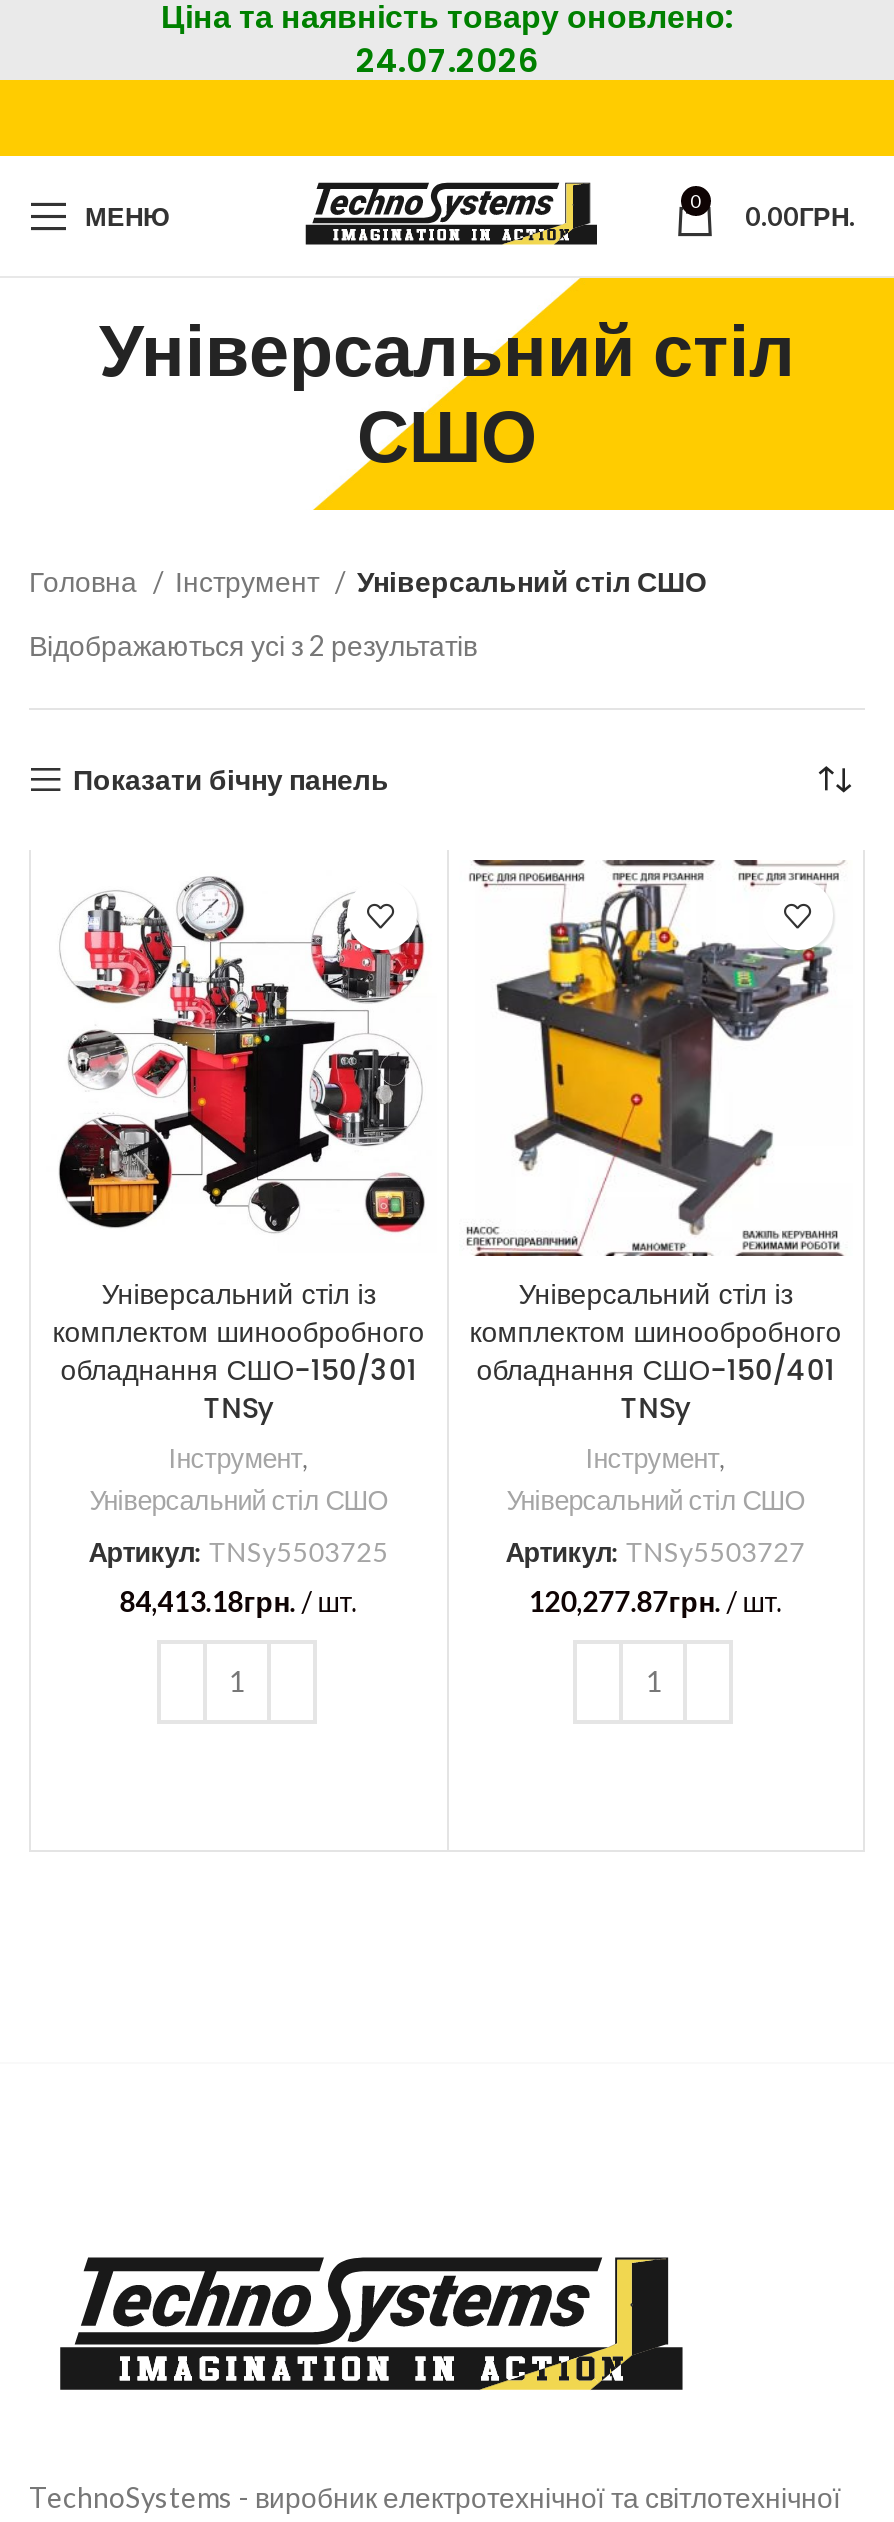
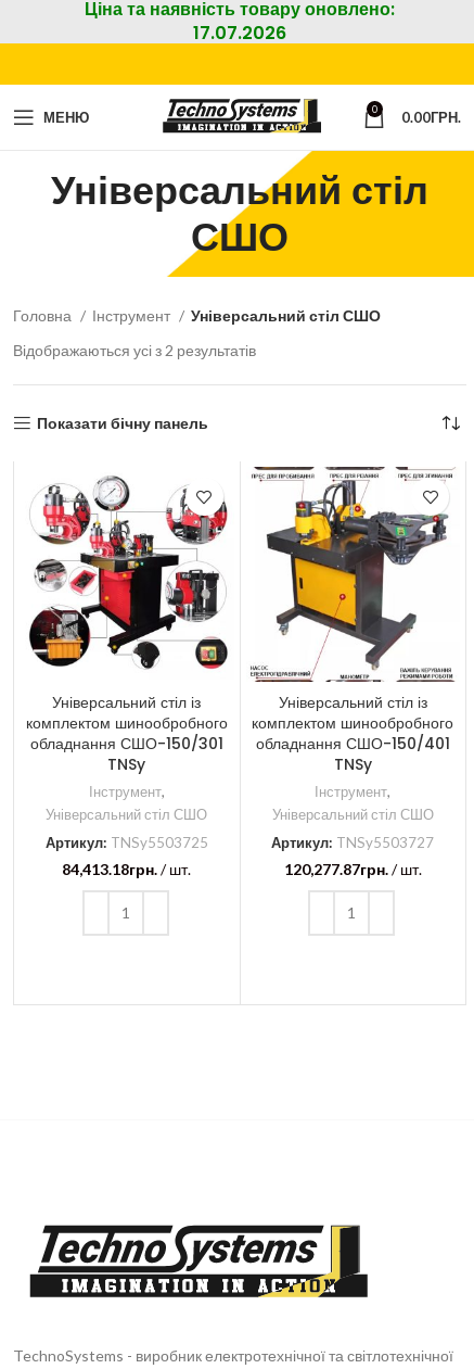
- 24.07.2026
+ 17.07.2026
